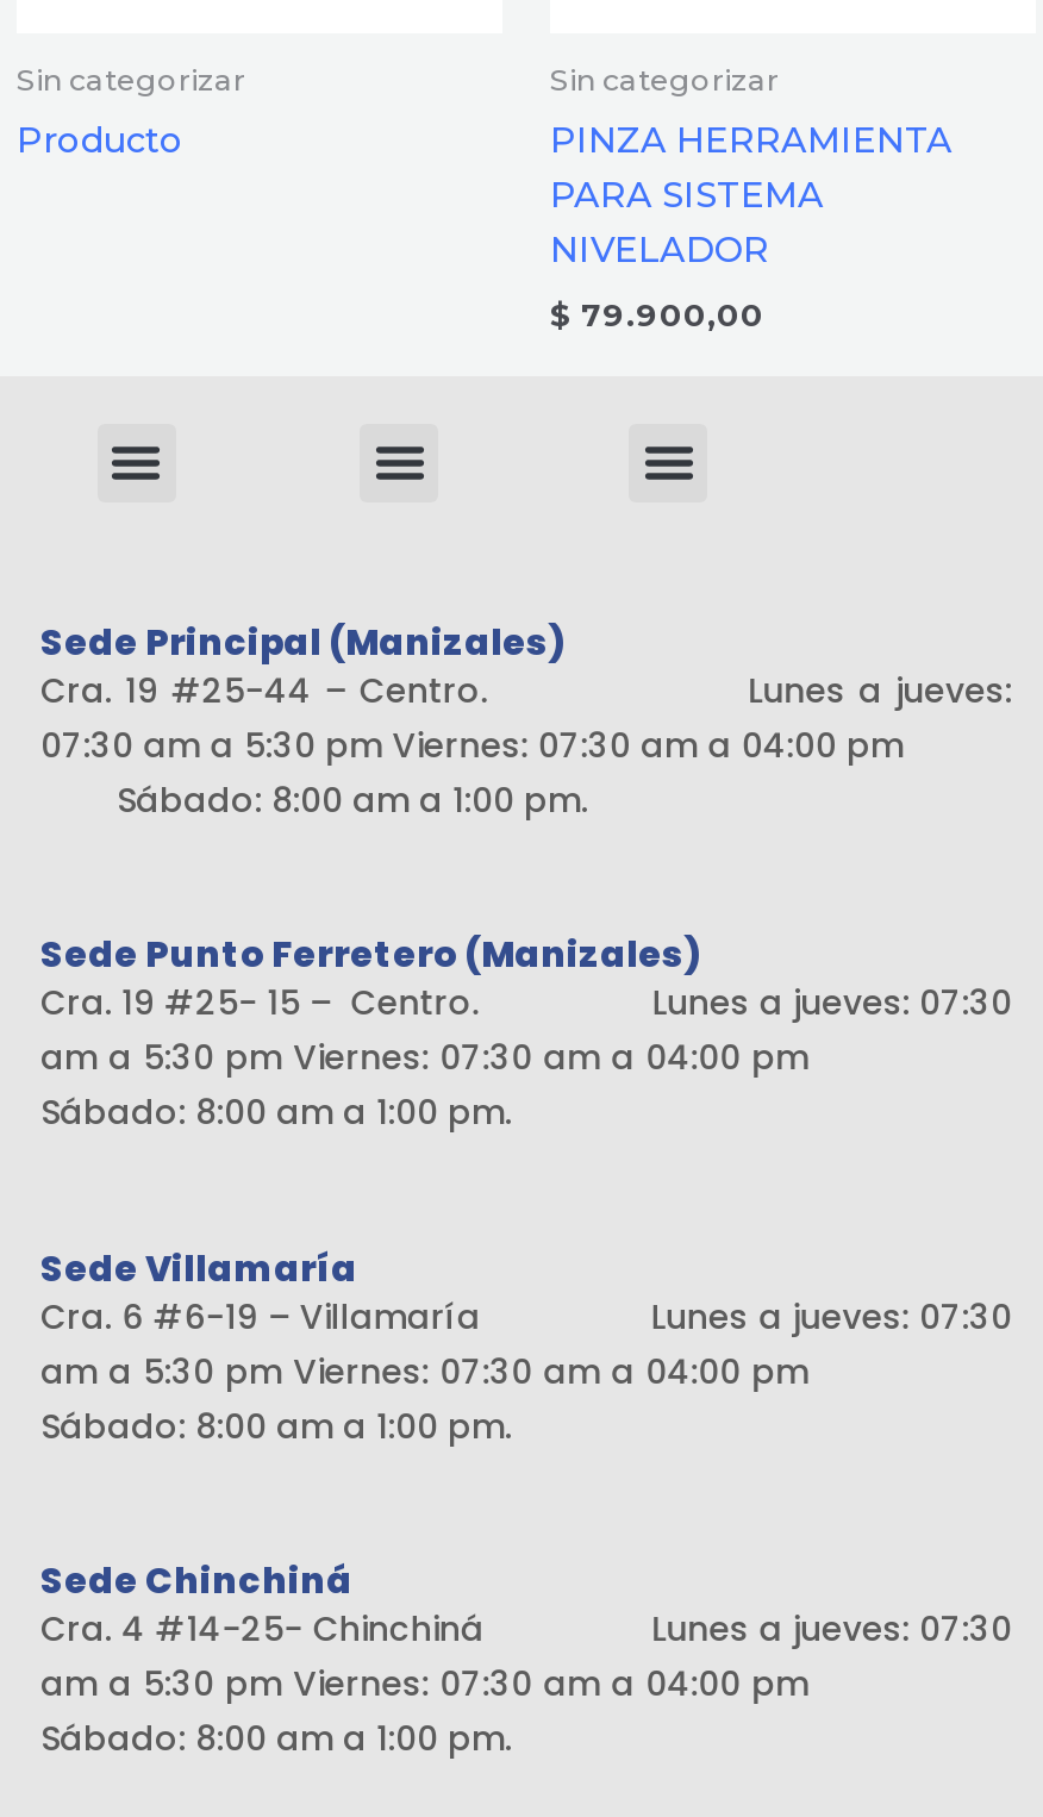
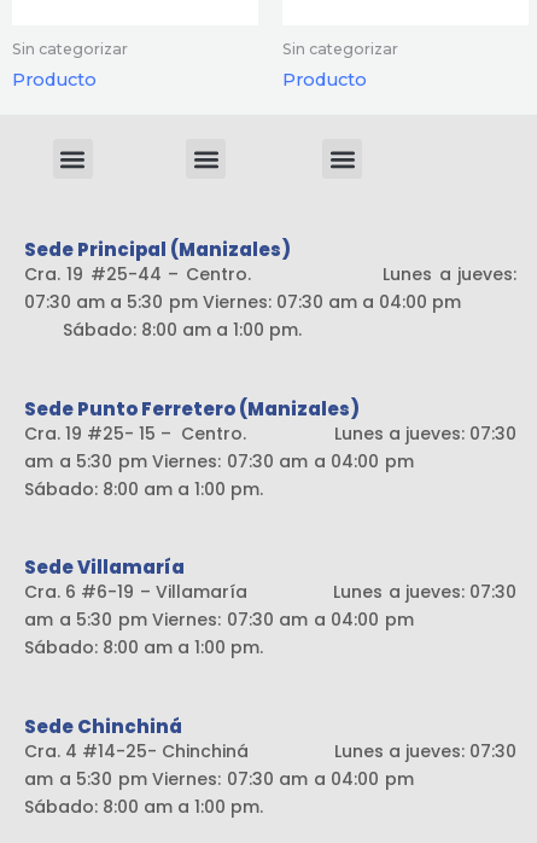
- PINZA HERRAMIENTA
- PARA SISTEMA
- NIVELADOR
- $79.900,00
+ Producto
